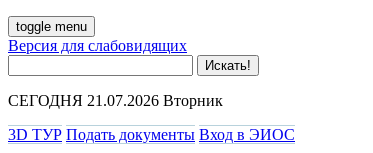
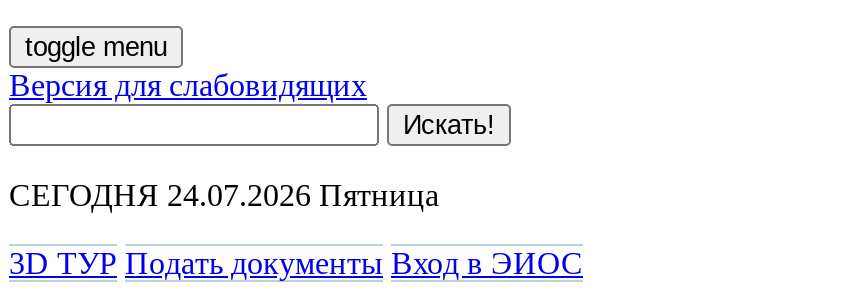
- СЕГОДНЯ 21.07.2026 Вторник
+ СЕГОДНЯ 24.07.2026 Пятница
